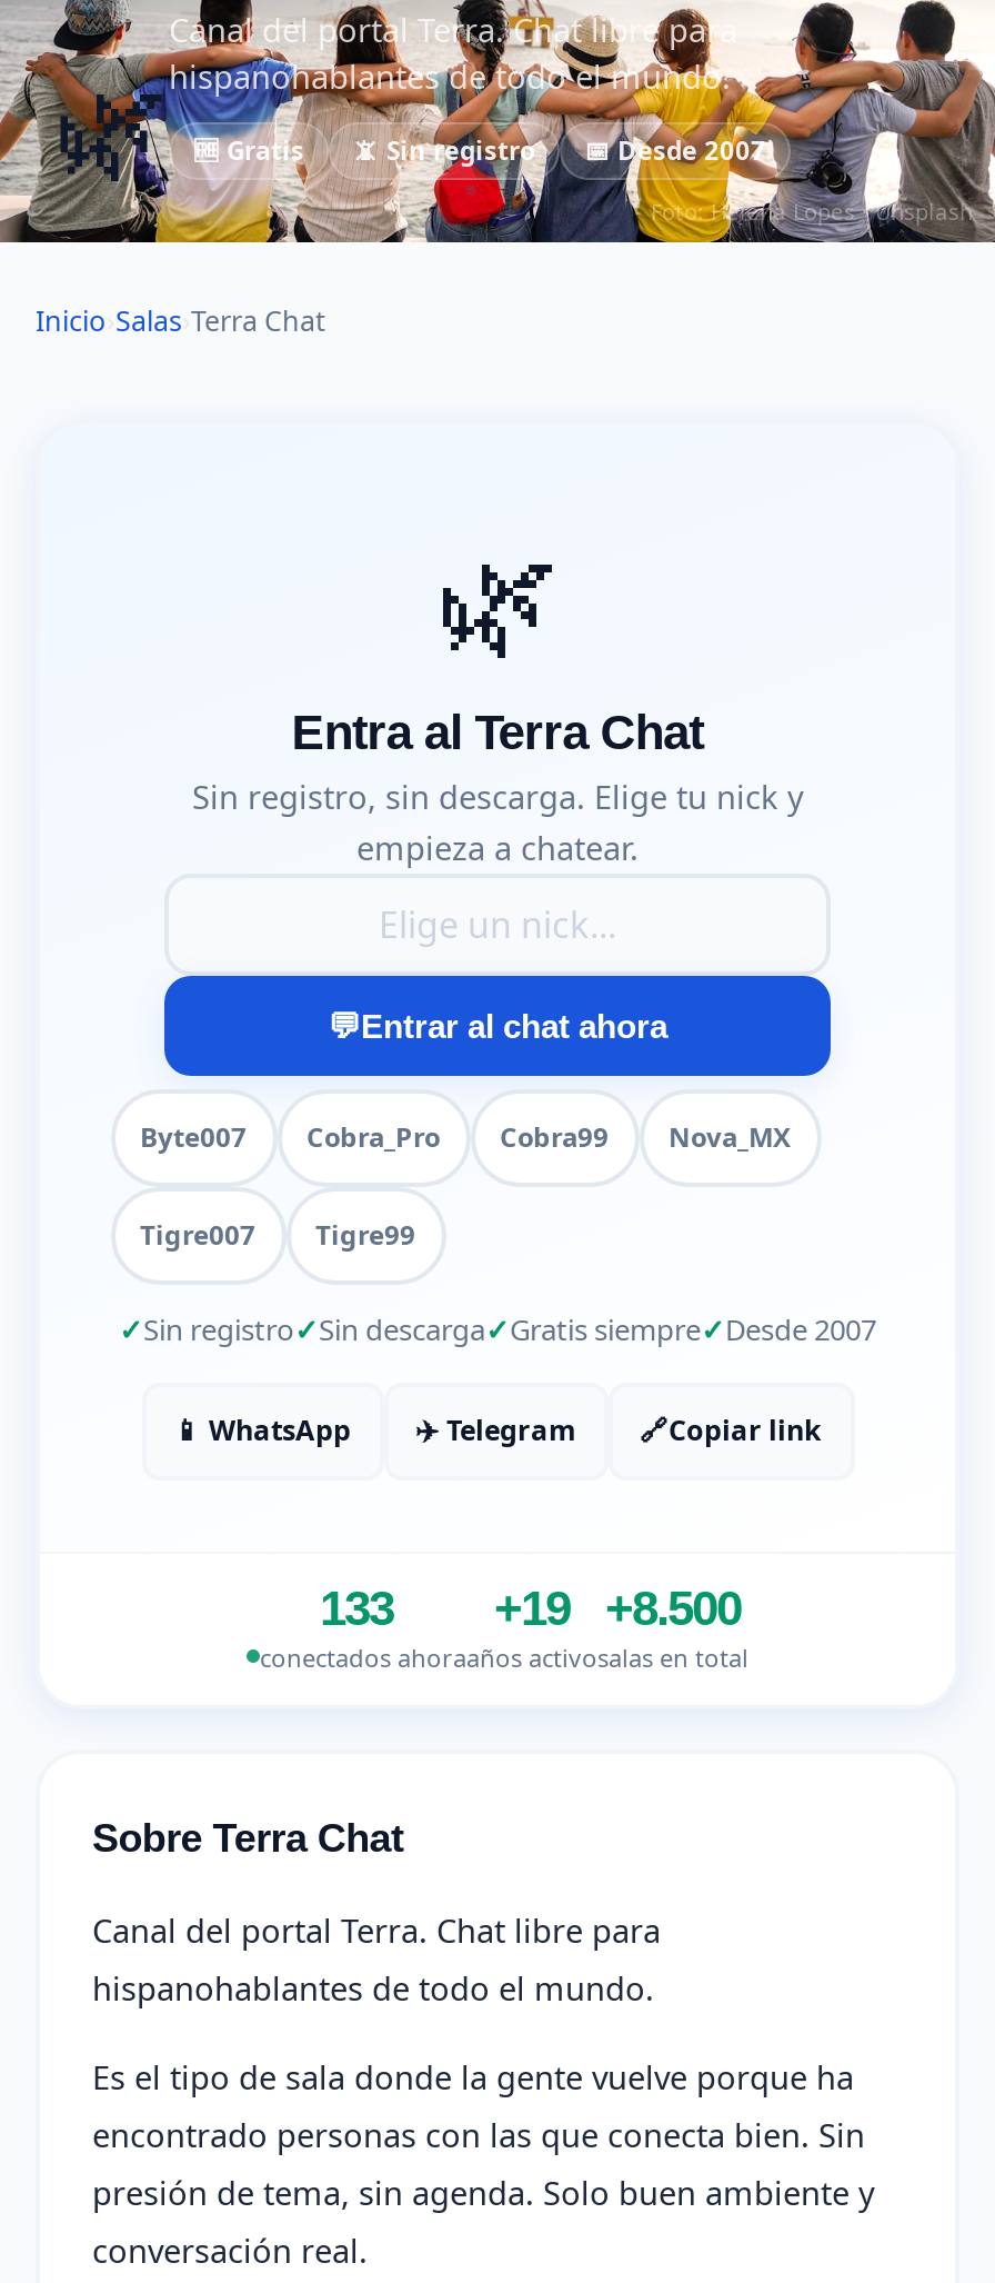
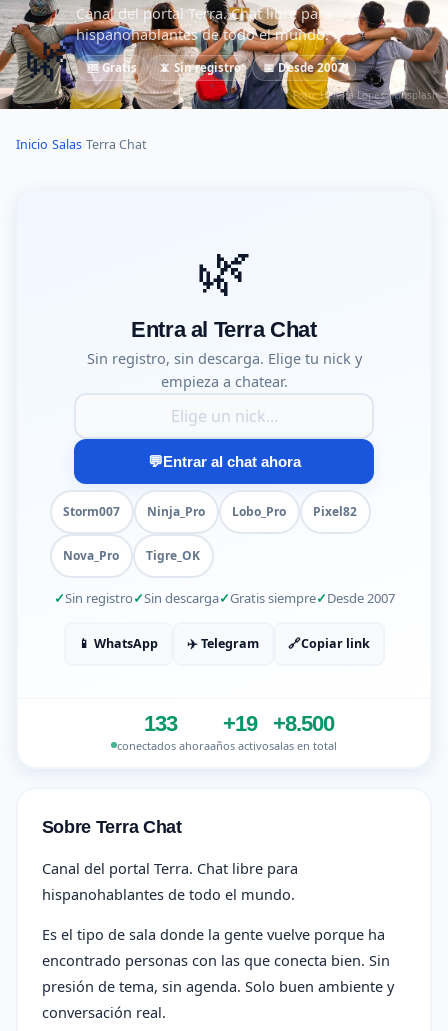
- Byte007
- Cobra_Pro
- Cobra99
- Nova_MX
+ Storm007
+ Ninja_Pro
+ Lobo_Pro
+ Pixel82

- Tigre007
- Tigre99
+ Nova_Pro
+ Tigre_OK
